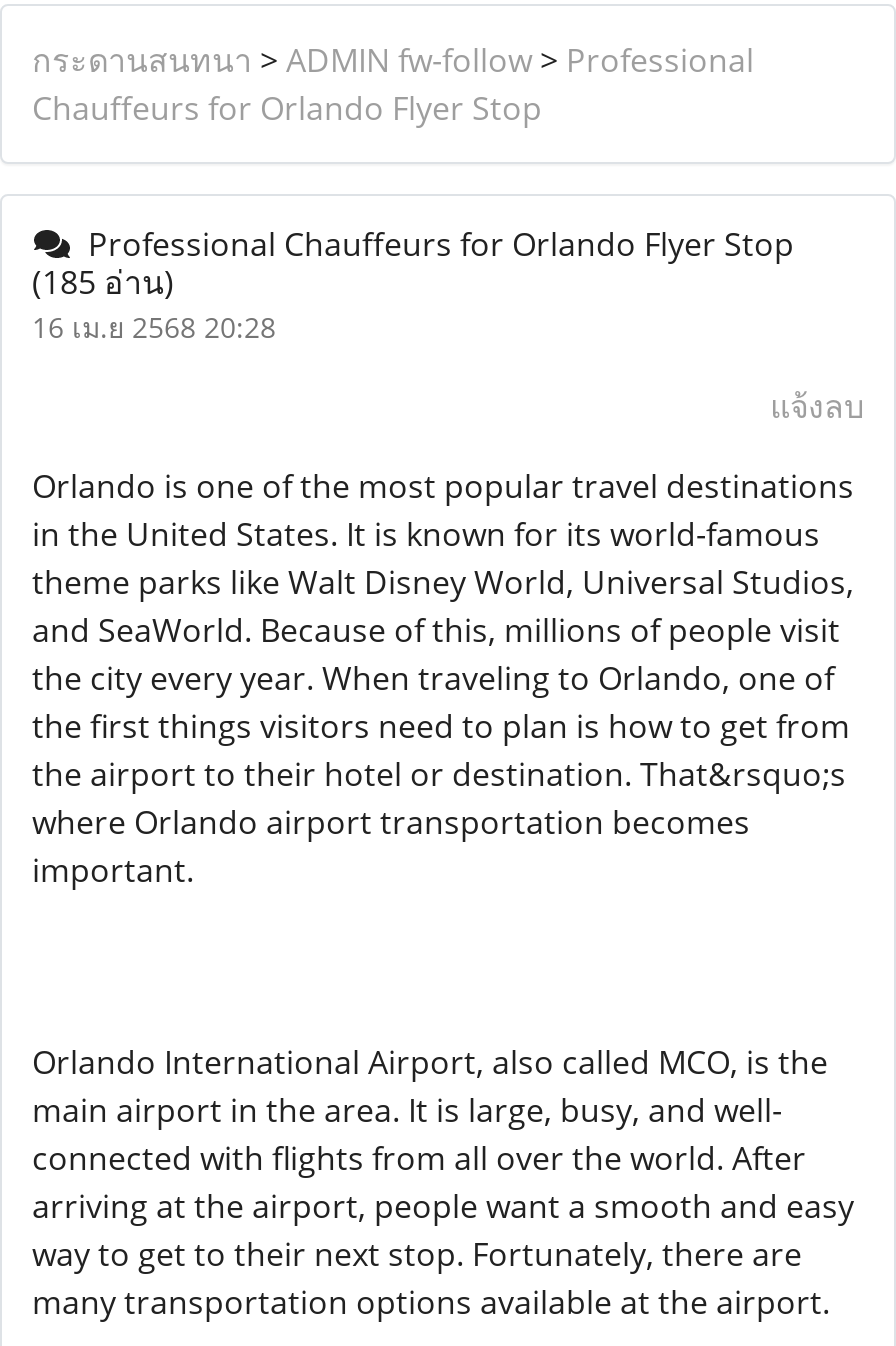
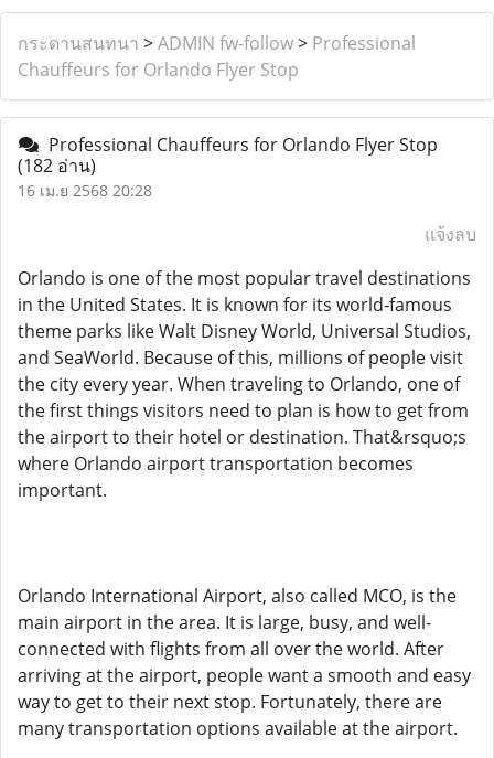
- (185 อ่าน)
+ (182 อ่าน)
